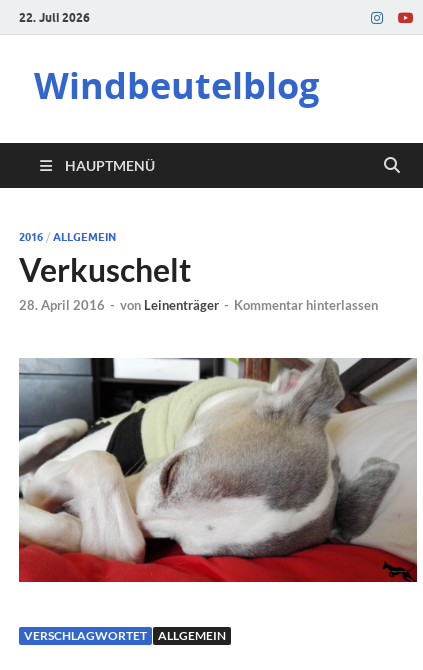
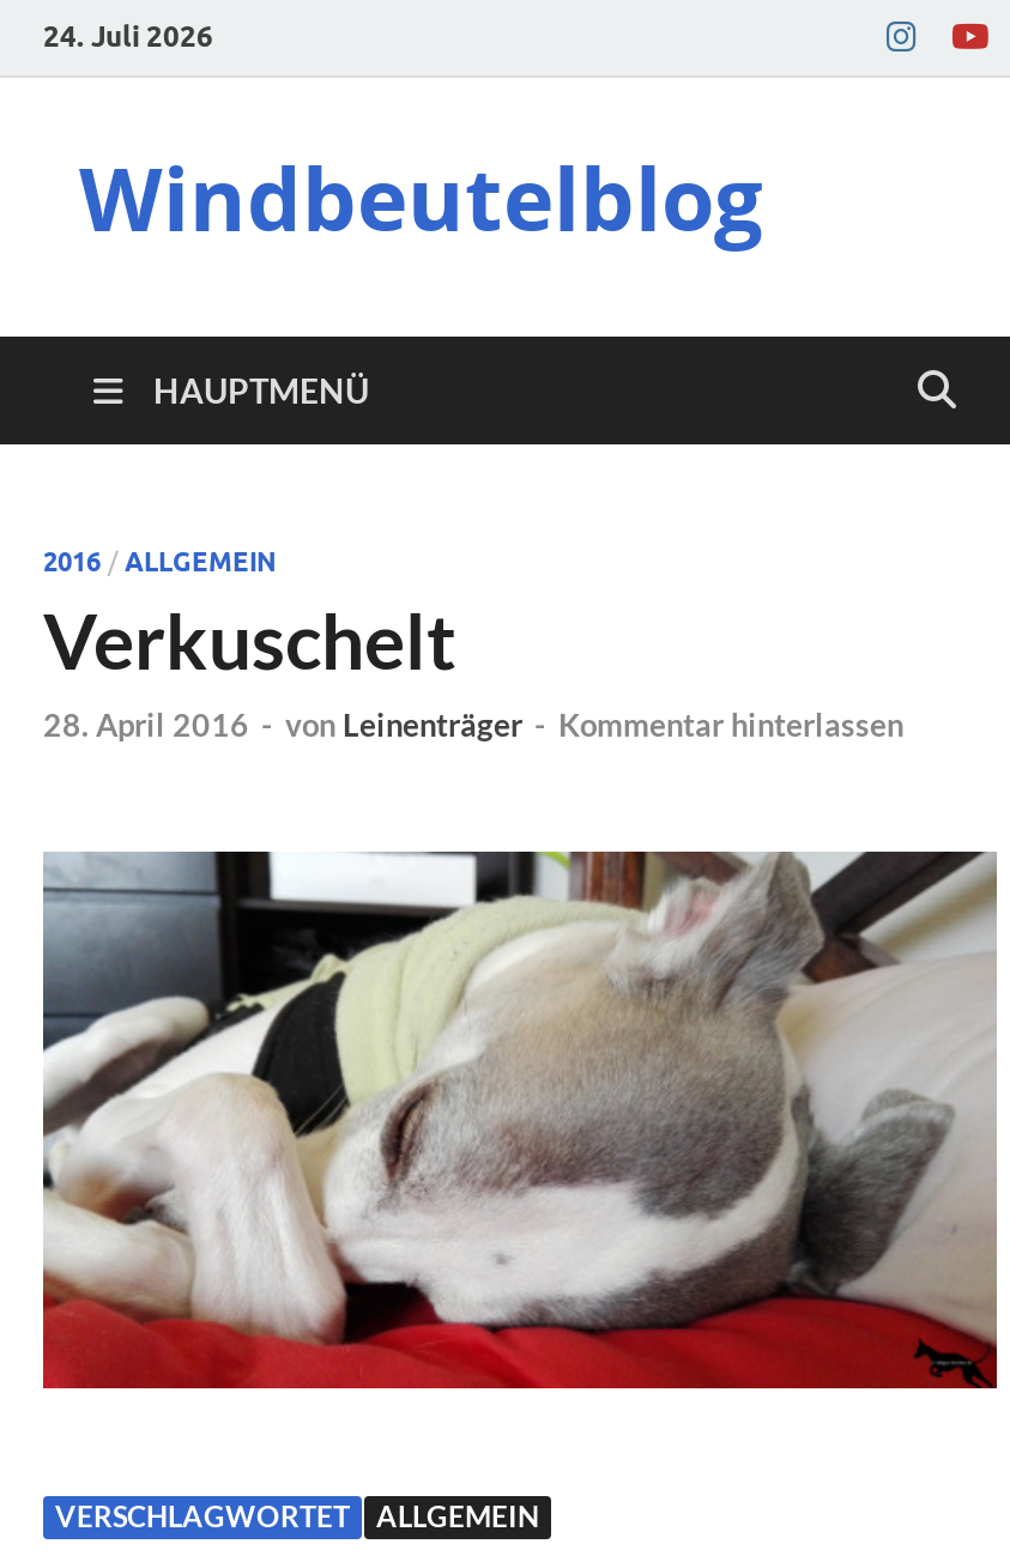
- 22. Juli 2026
+ 24. Juli 2026
